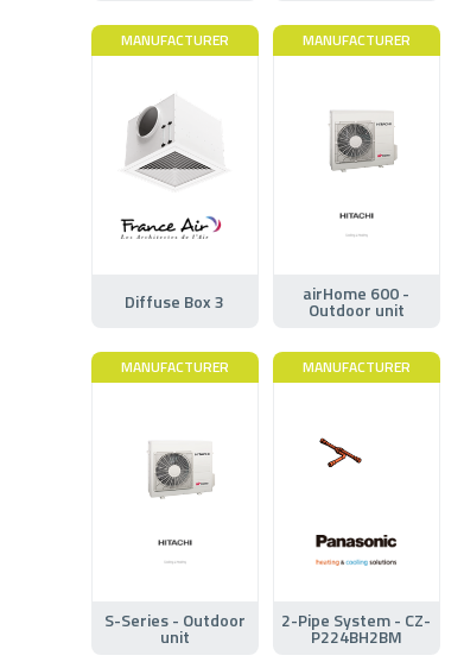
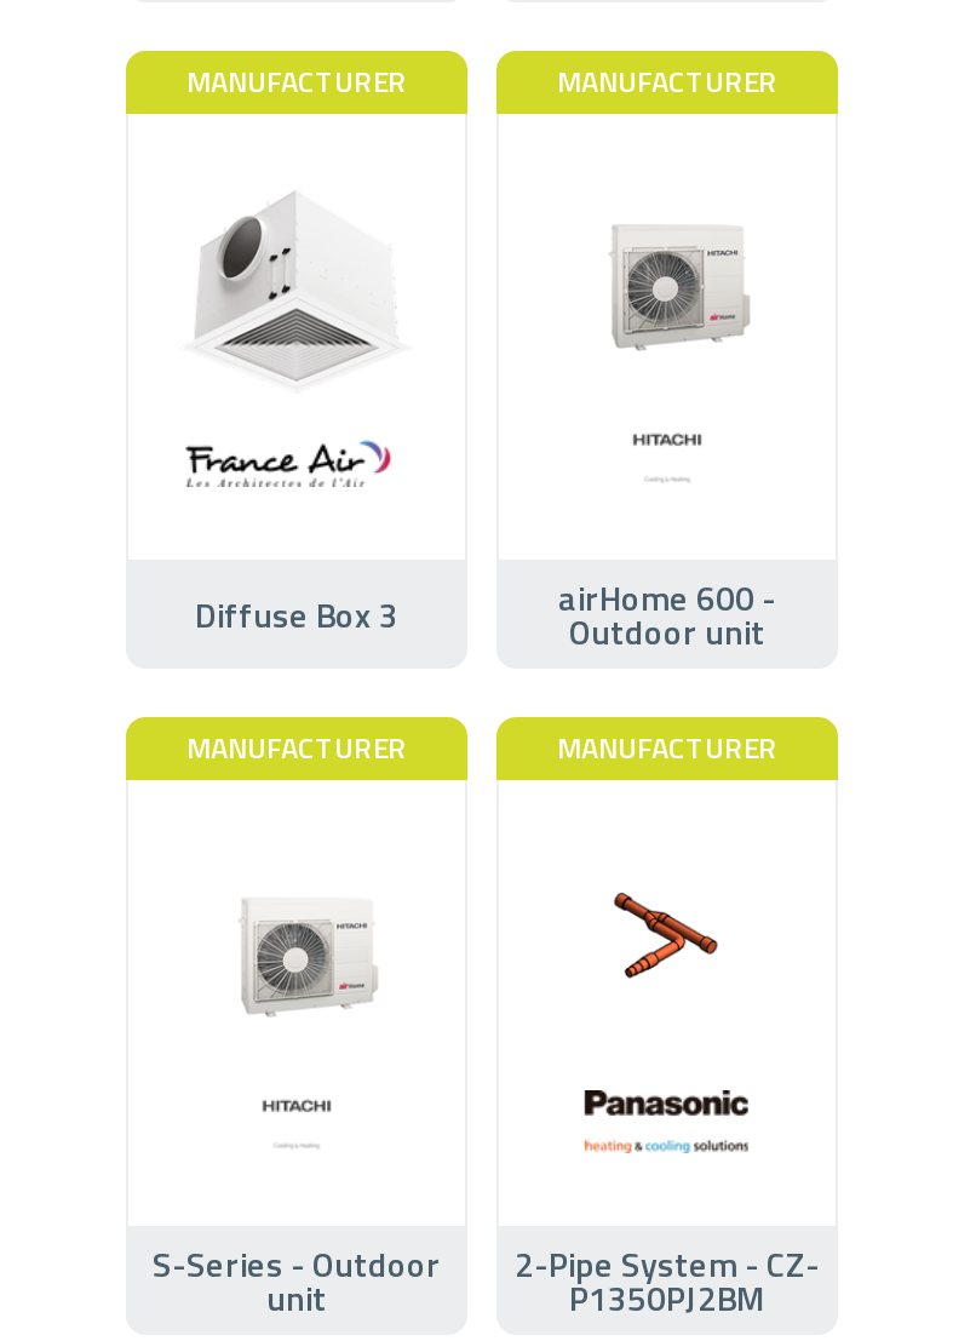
- [image]
+ [image]

- P224BH2BM
+ P1350PJ2BM
